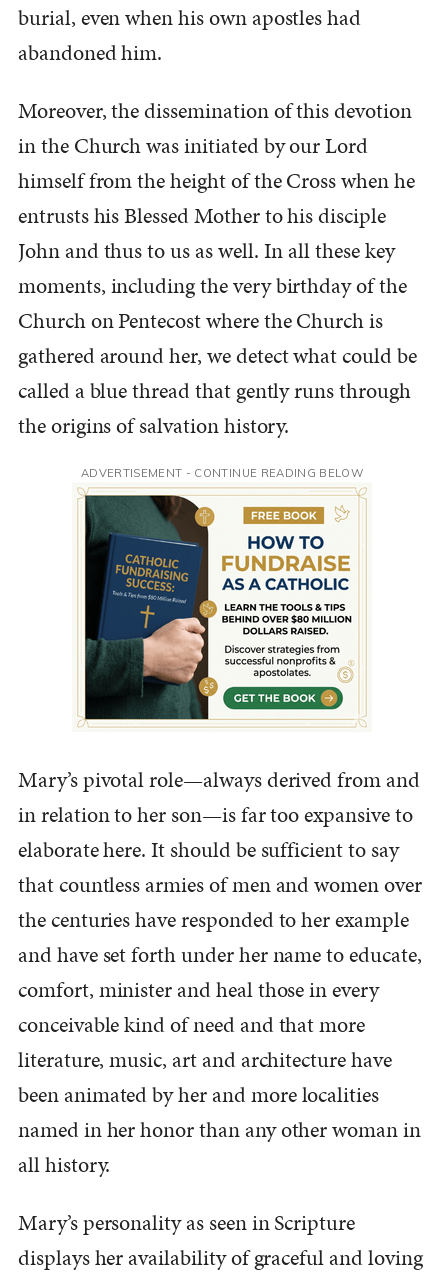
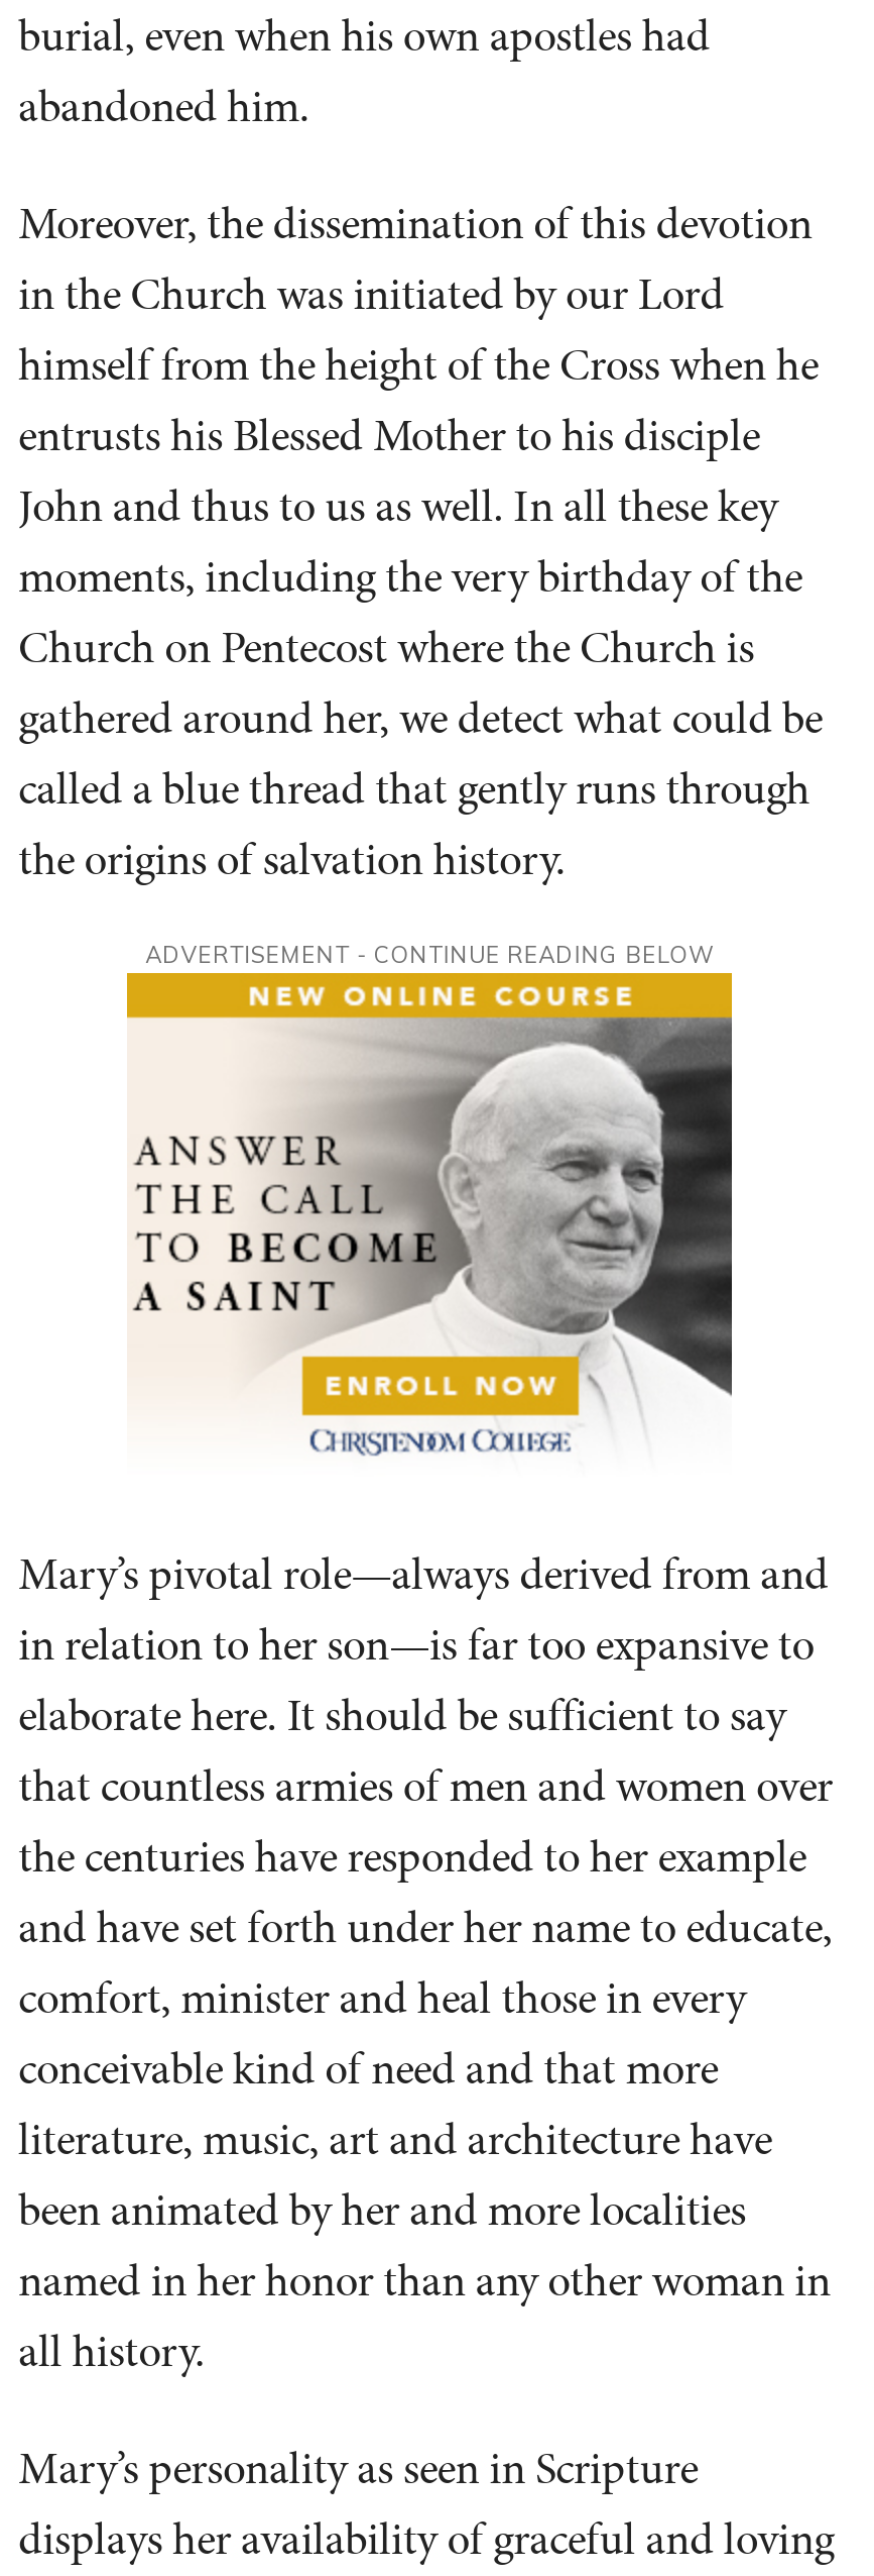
- [image]
+ [image]
